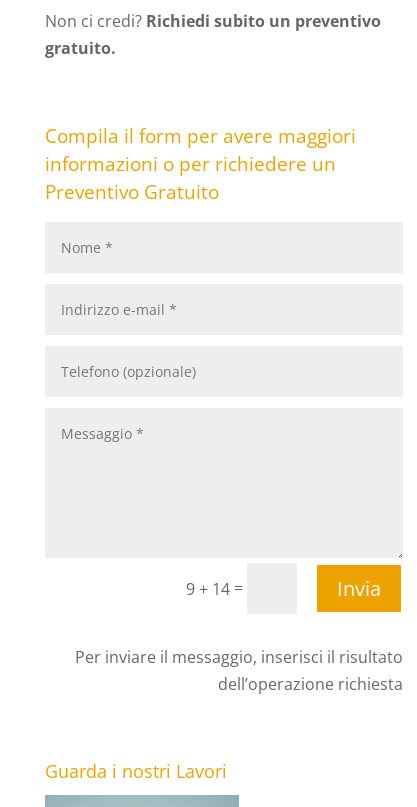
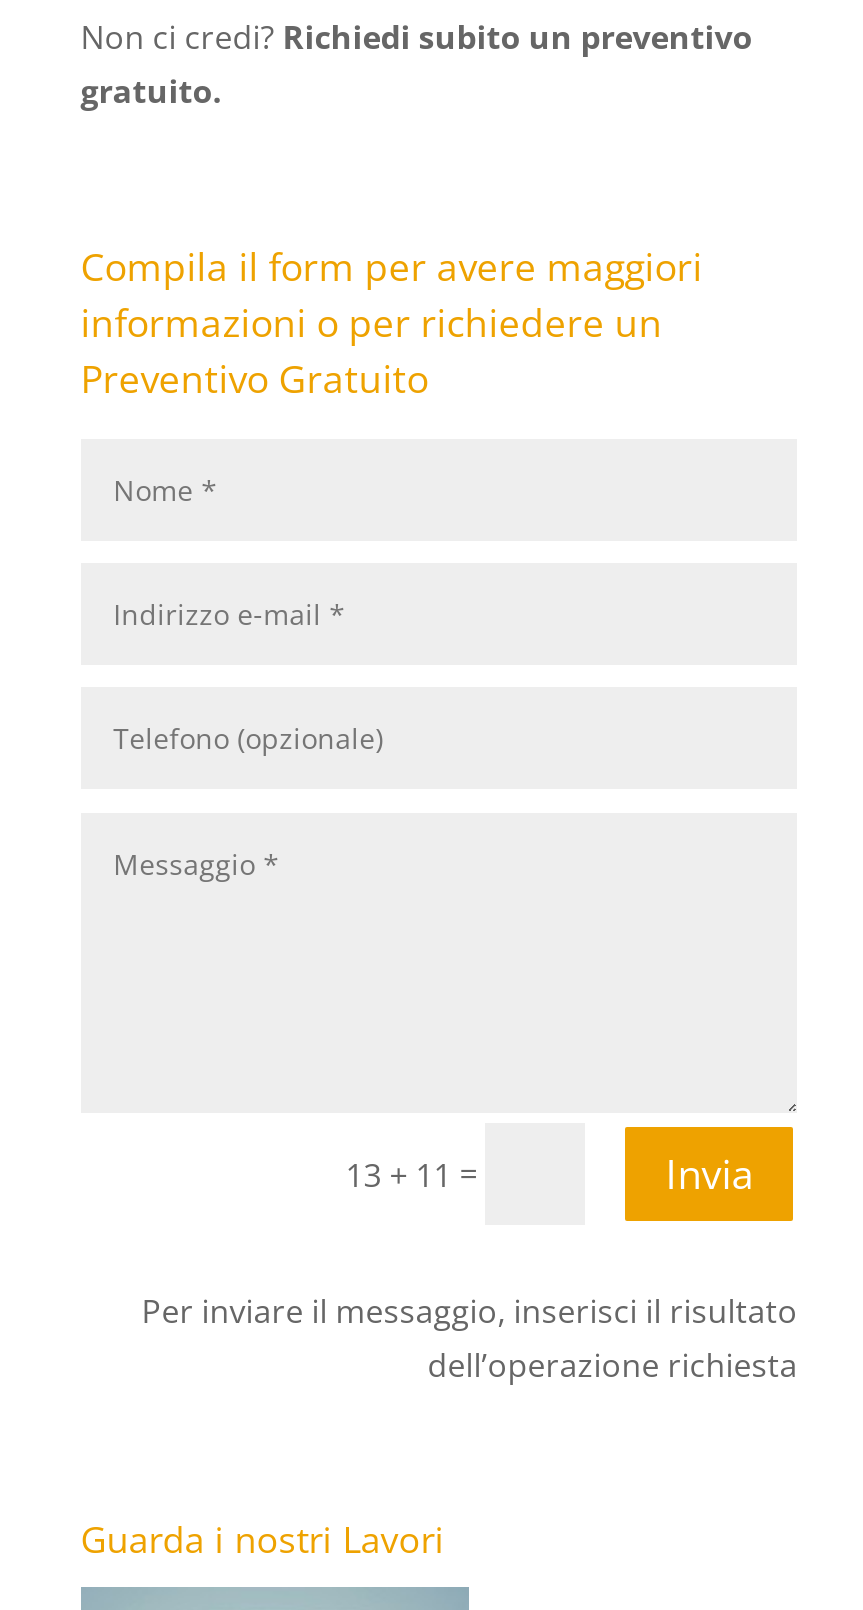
- 9 + 14 =
+ 13 + 11 =
